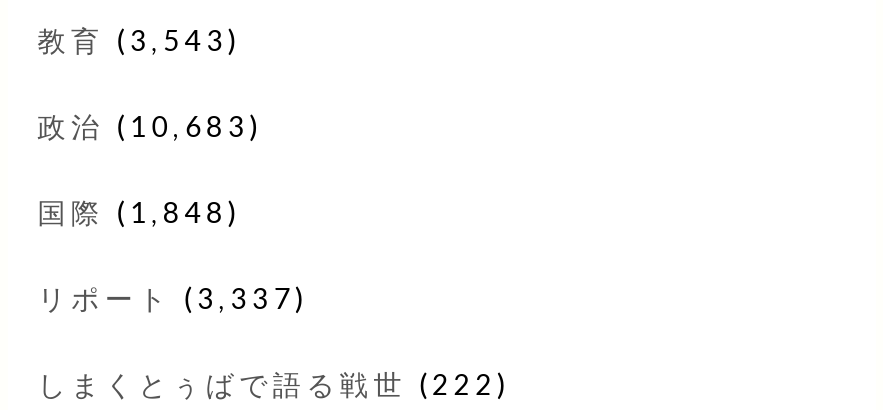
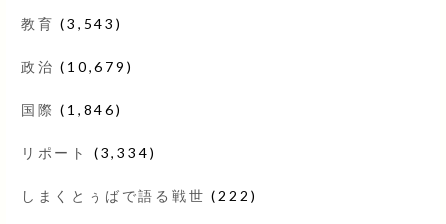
- 政治(10,683)
+ 政治(10,679)

- 国際(1,848)
+ 国際(1,846)

- リポート(3,337)
+ リポート(3,334)
